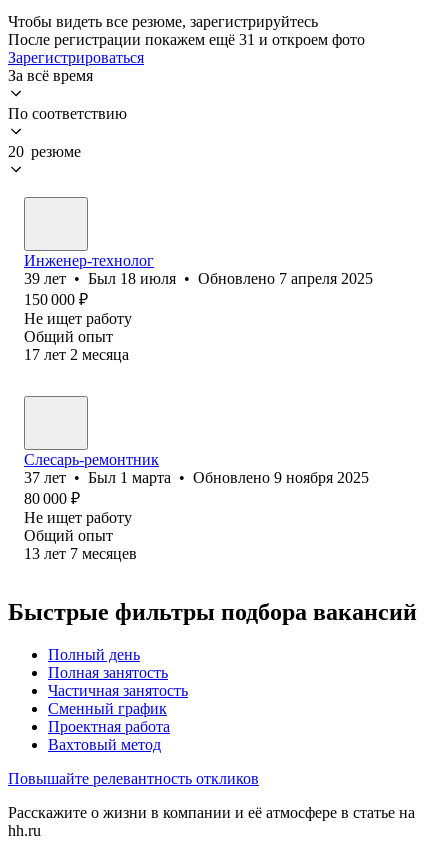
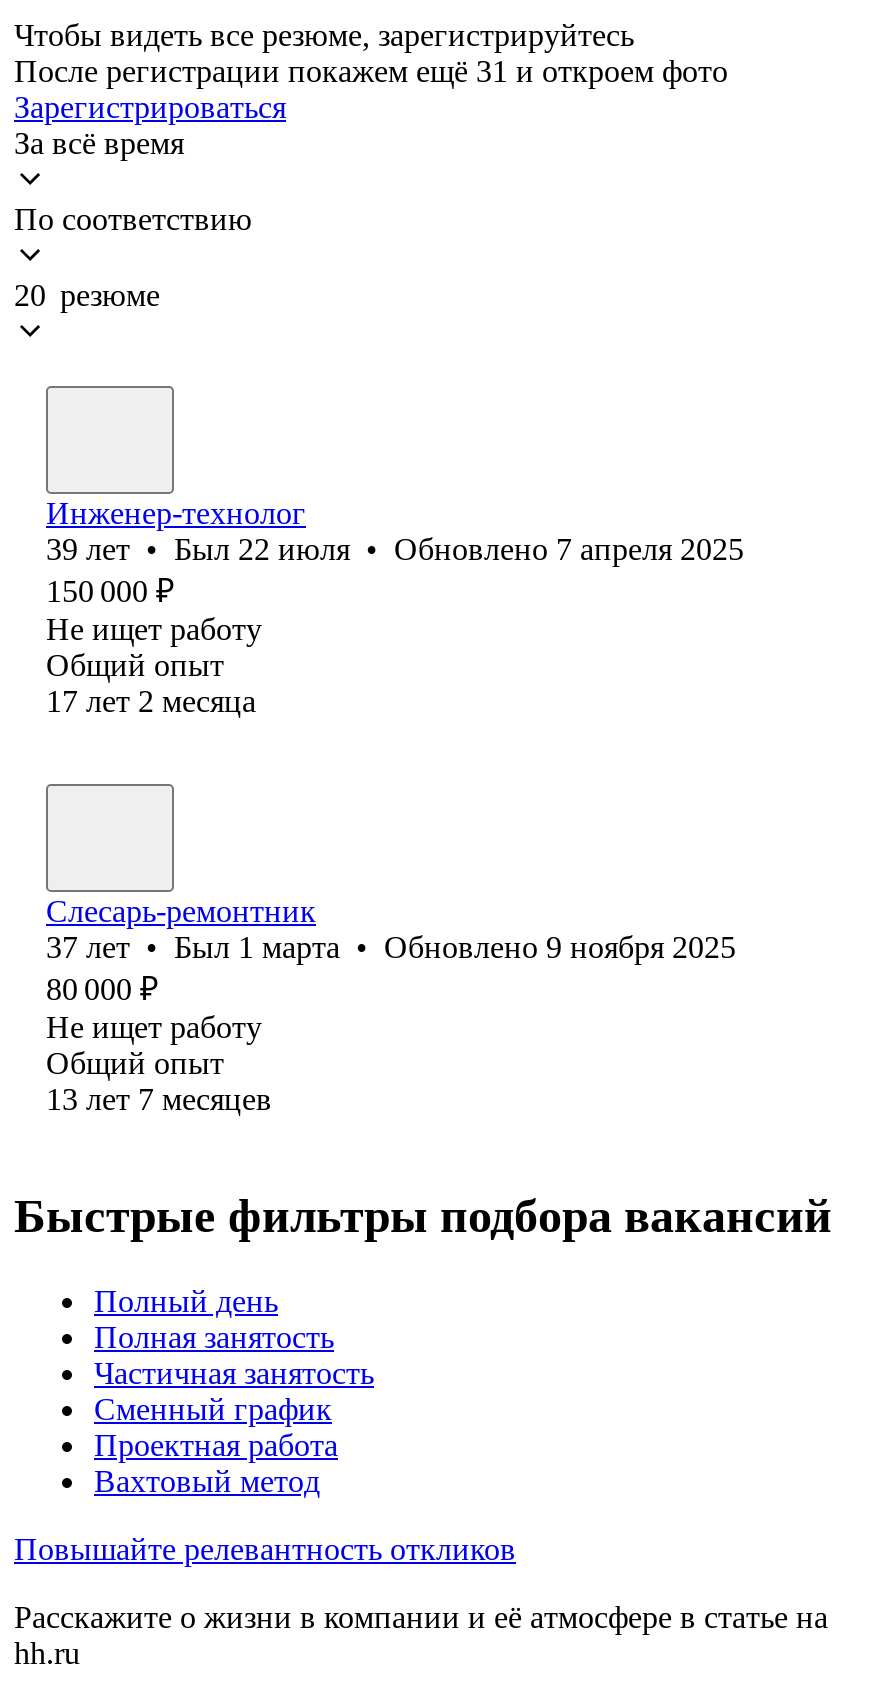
- 39 лет • Был 18 июля • Обновлено 7 апреля 2025
+ 39 лет • Был 22 июля • Обновлено 7 апреля 2025
